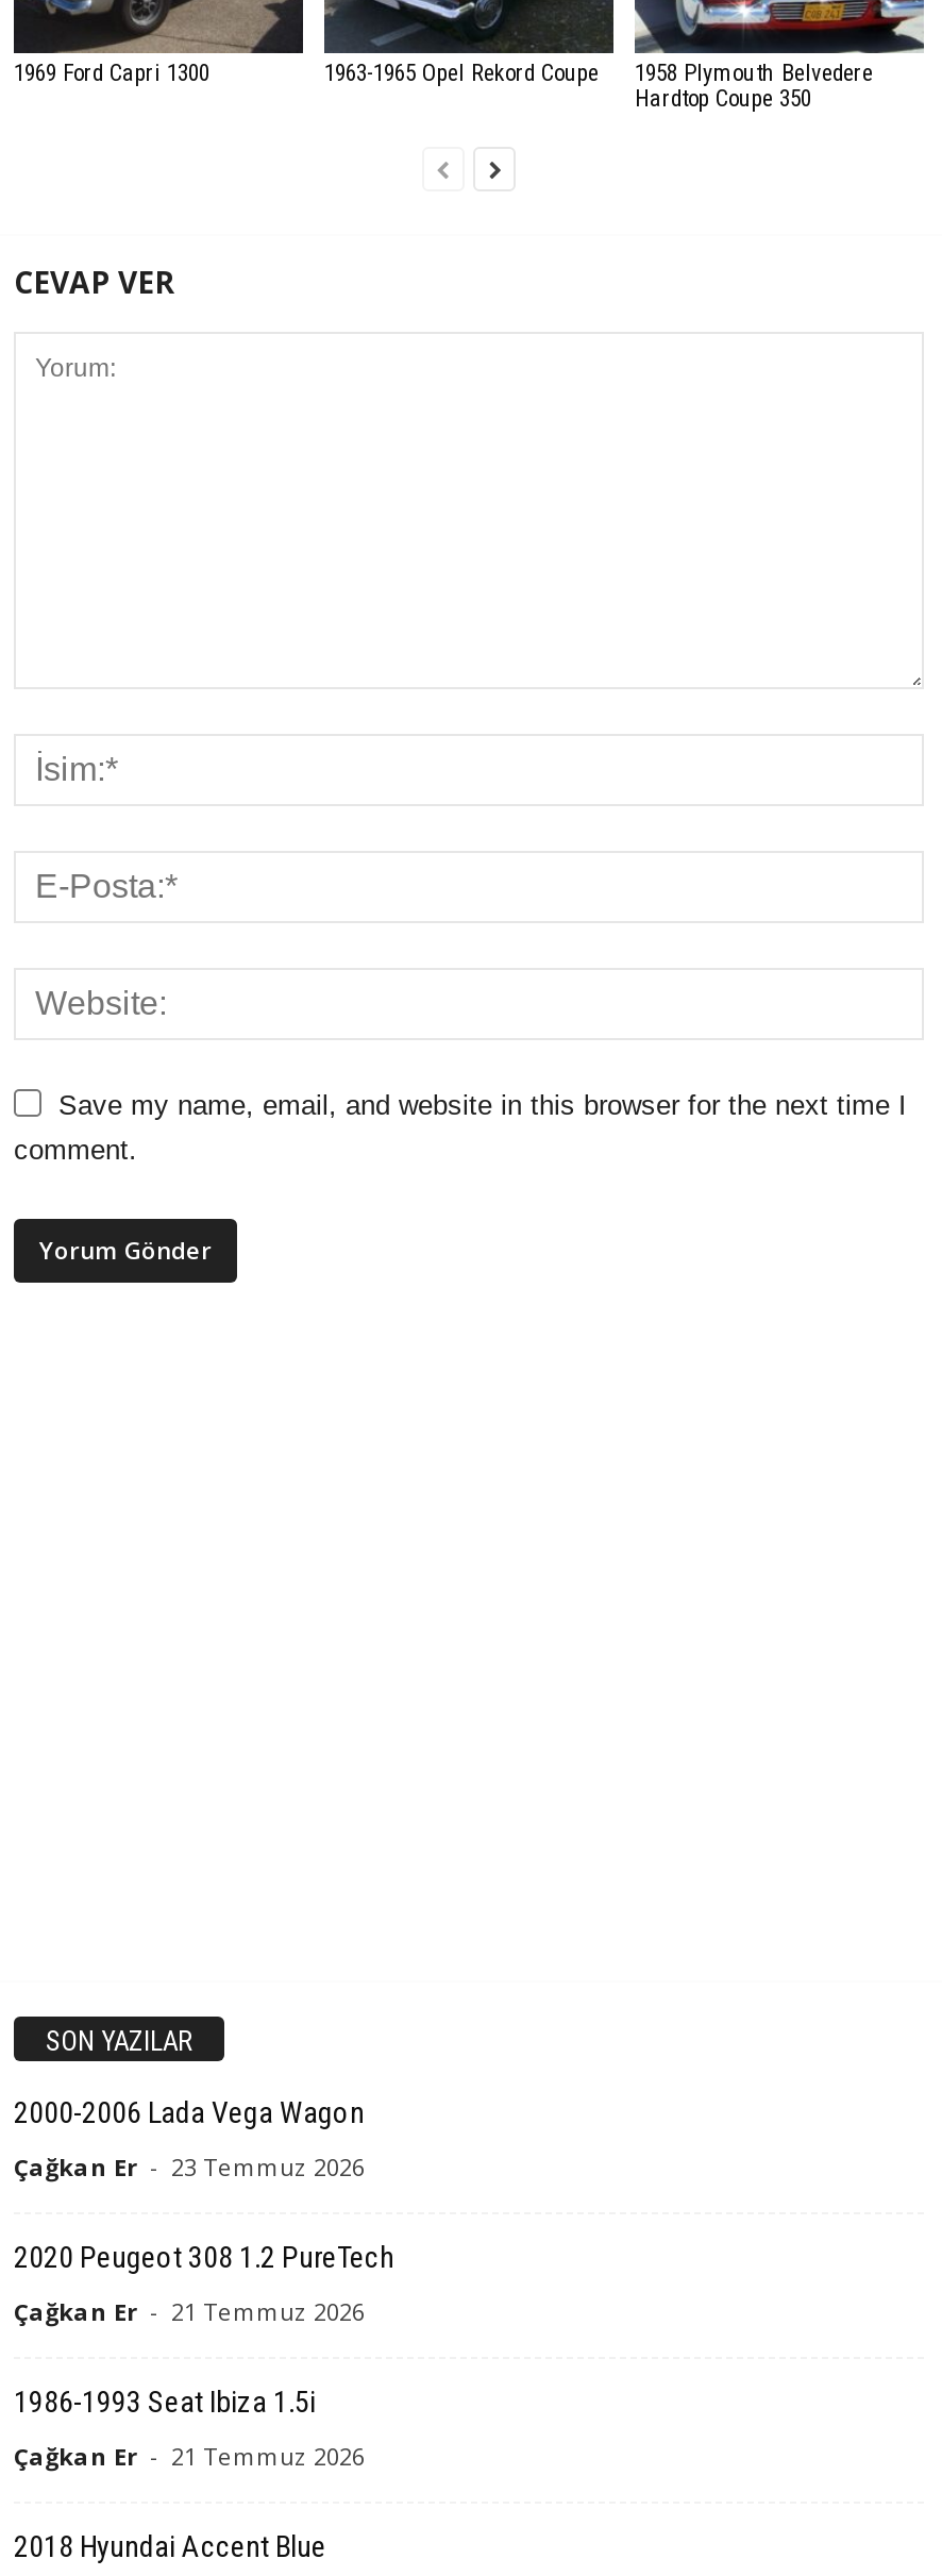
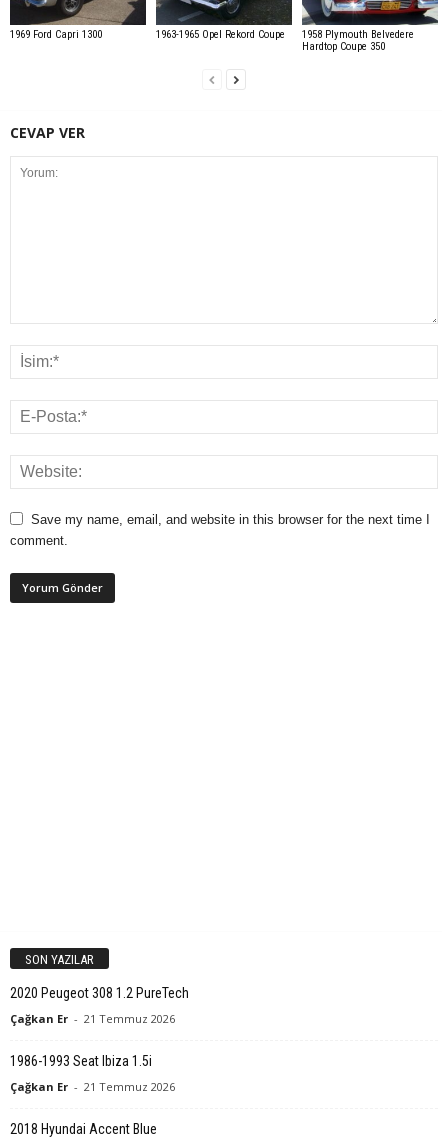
- 2000-2006 Lada Vega Wagon
- Çağkan Er - 23 Temmuz 2026
